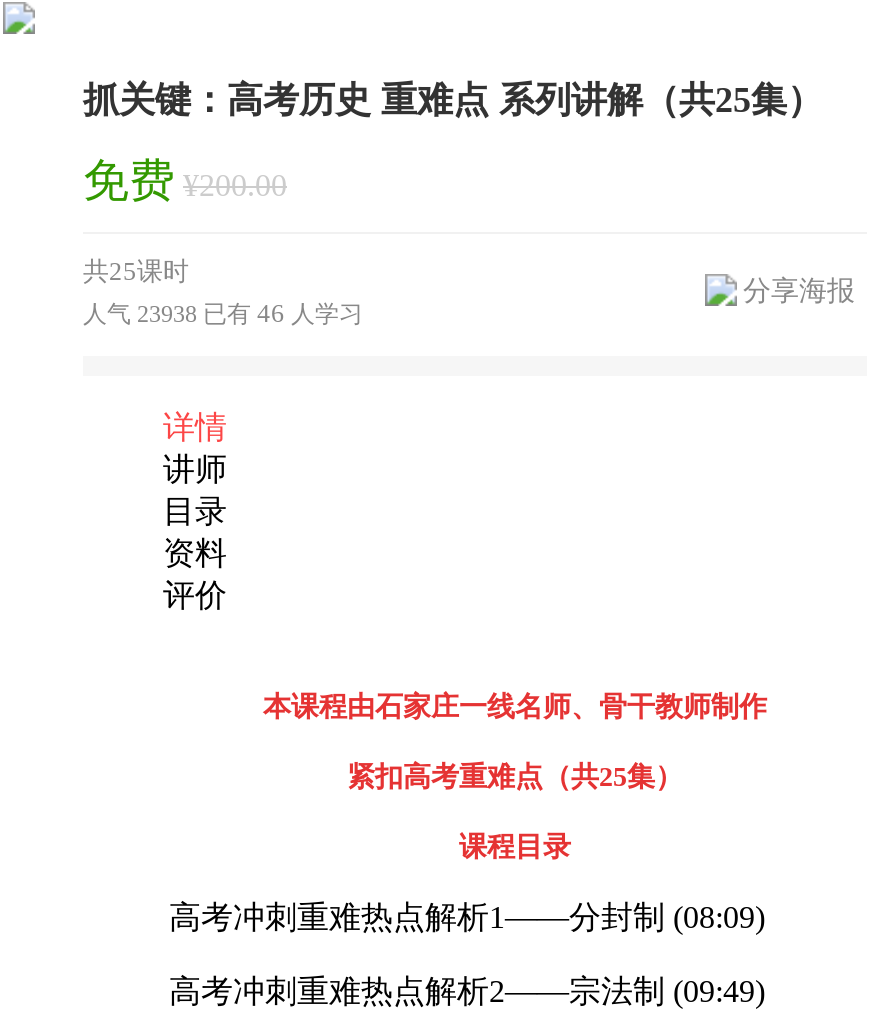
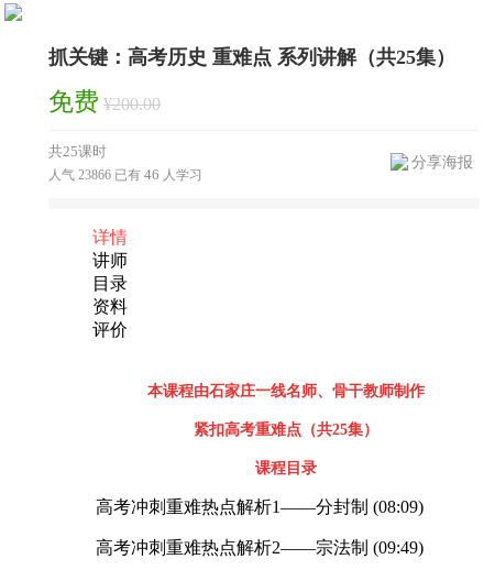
- 人气 23938 已有46人学习
+ 人气 23866 已有46人学习
